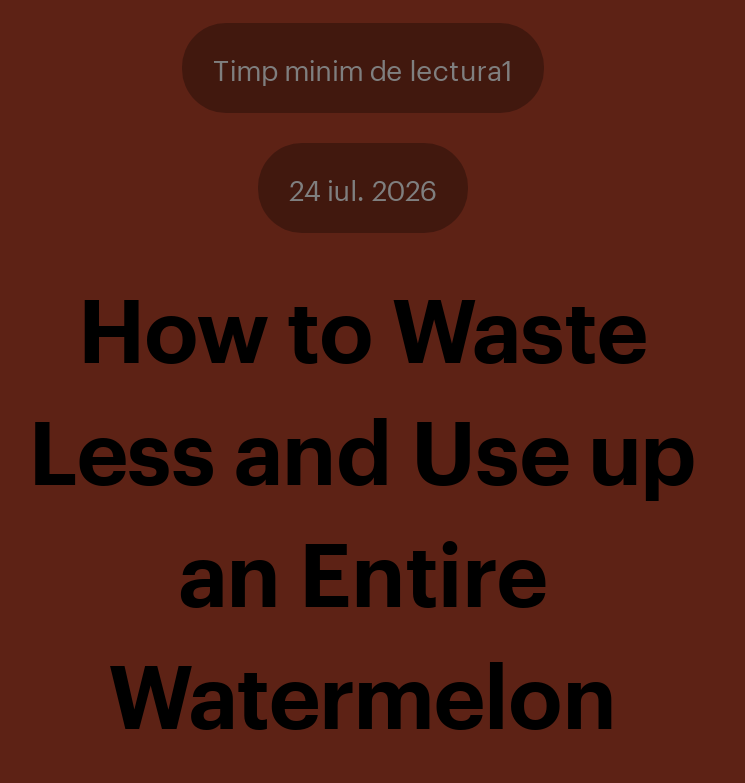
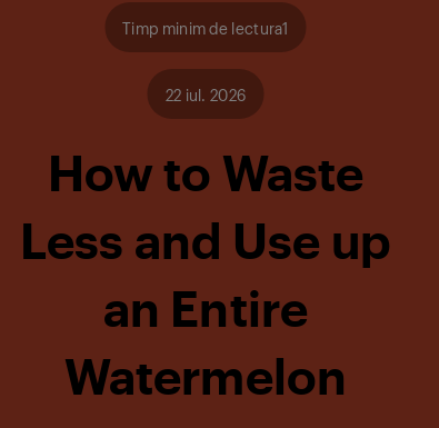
- 24 iul. 2026
+ 22 iul. 2026
